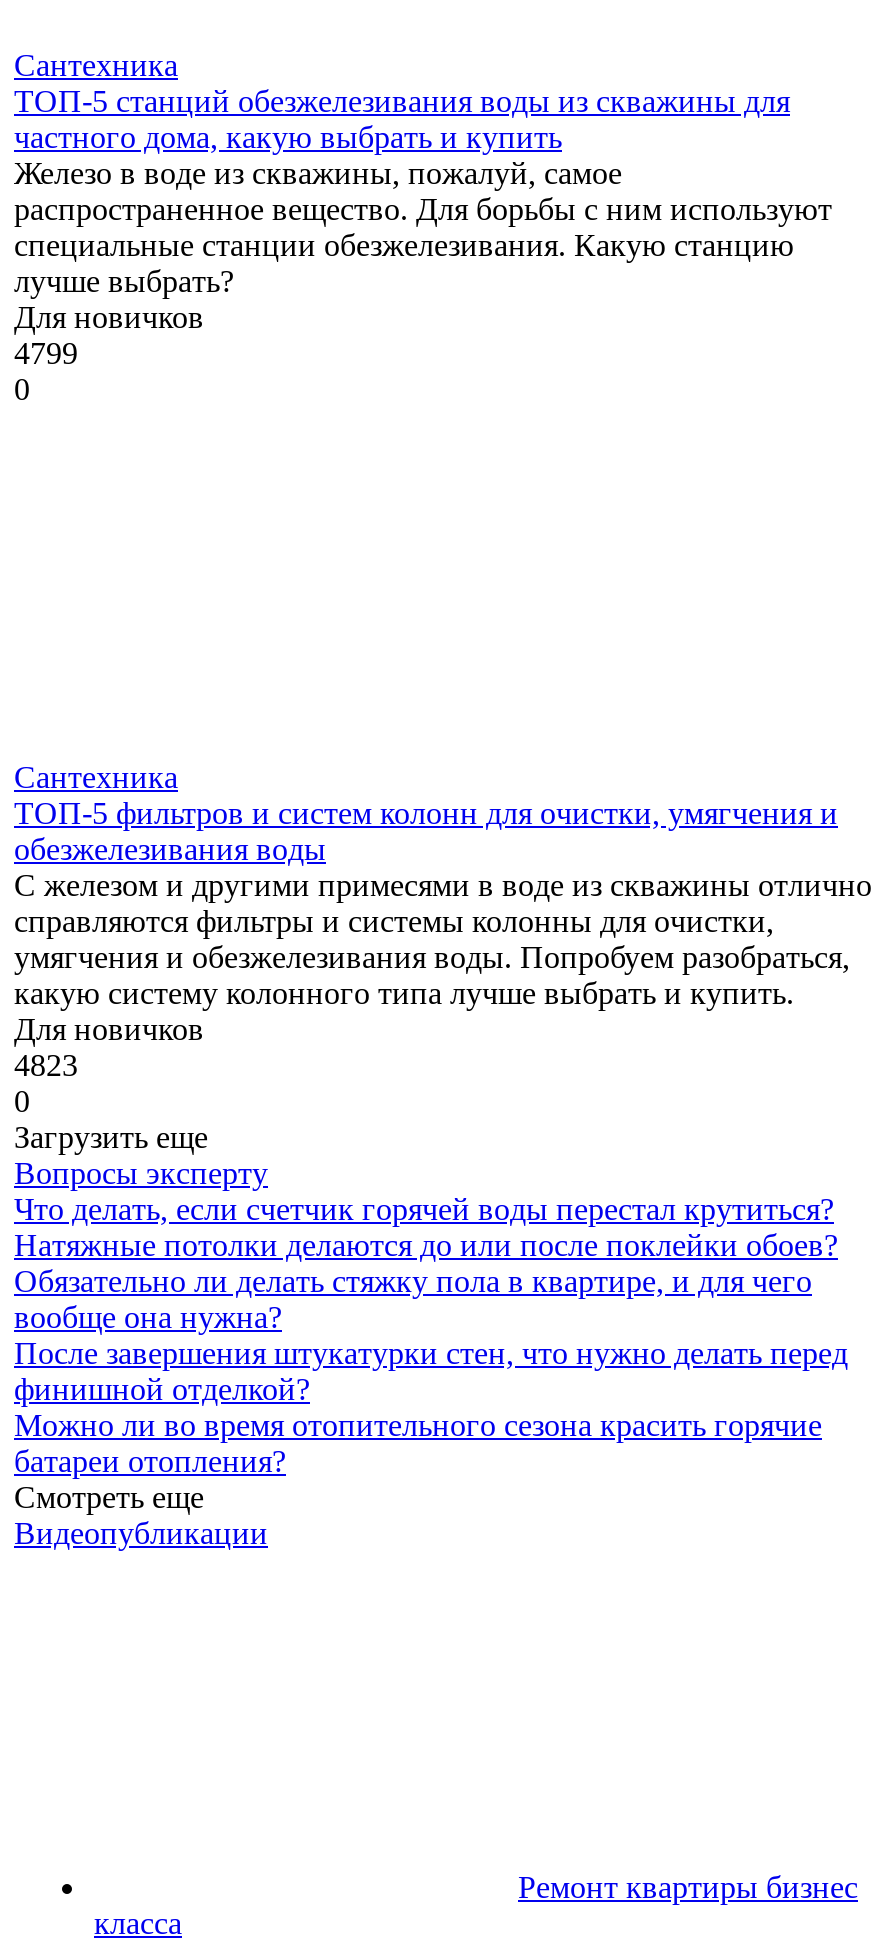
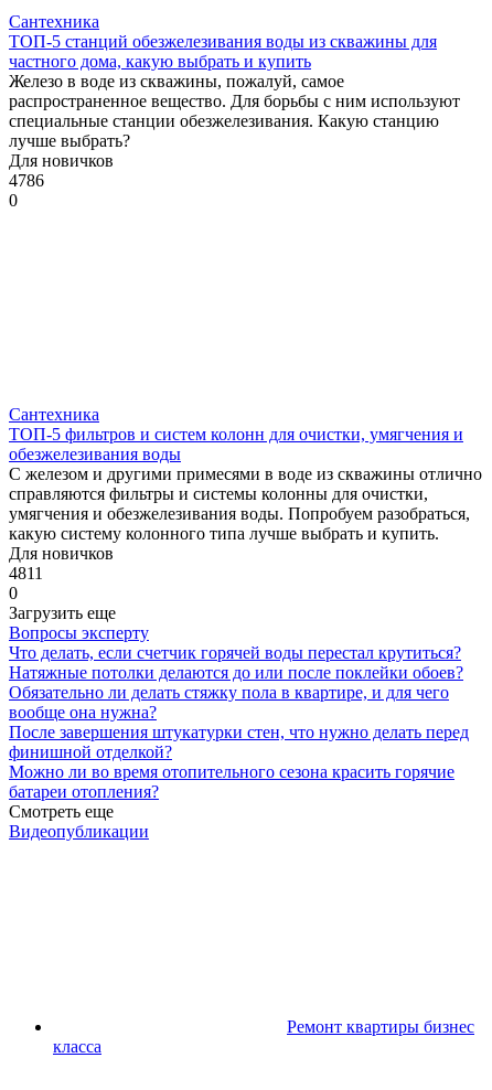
- 4799
+ 4786

- 4823
+ 4811
